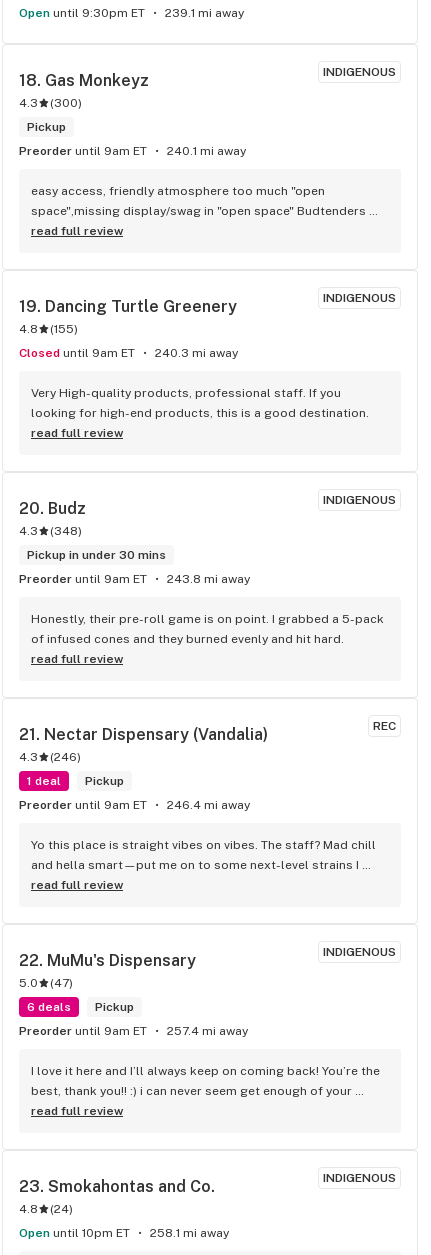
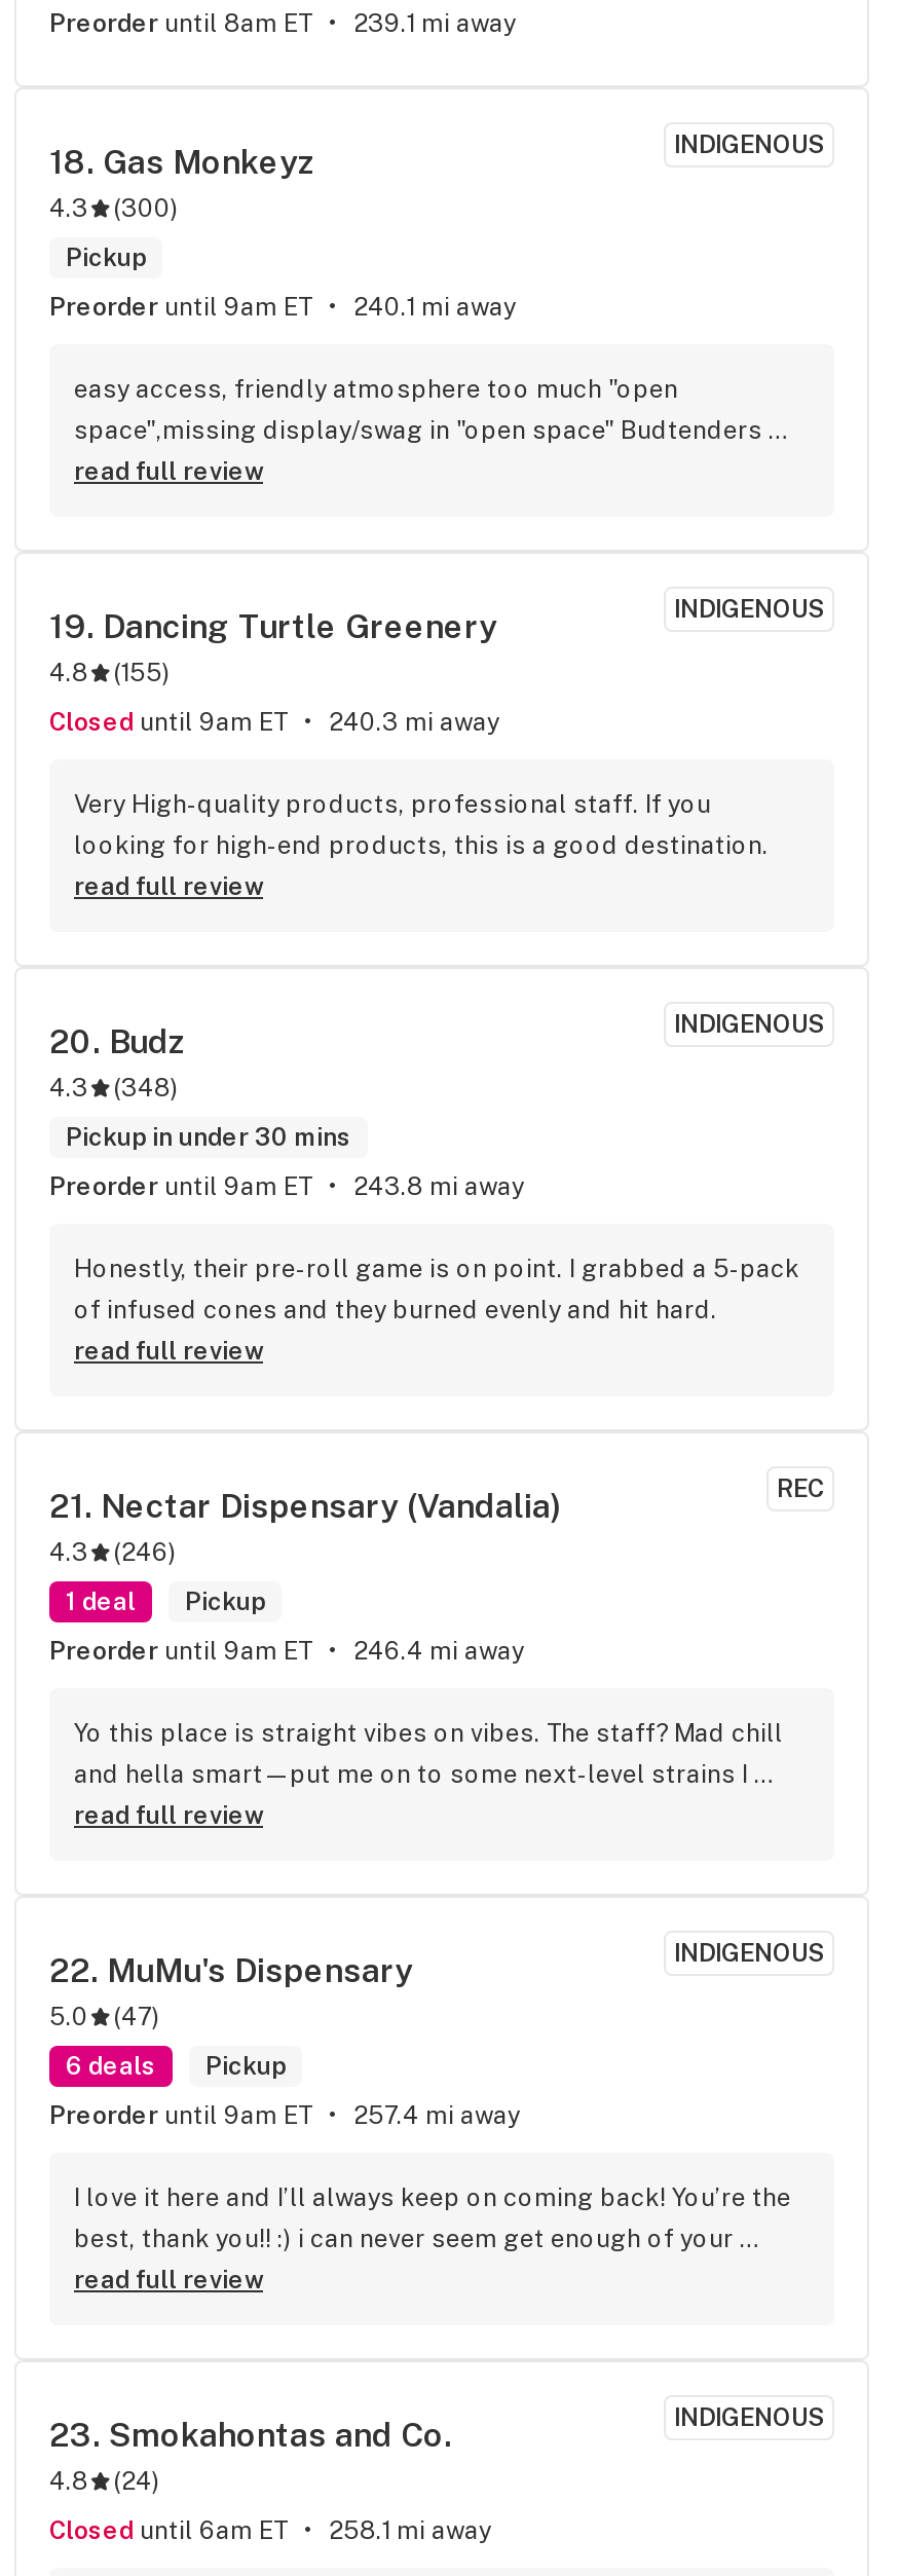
- Open until 9:30pm ET
+ Preorder until 8am ET

- Open until 10pm ET
+ Closed until 6am ET
